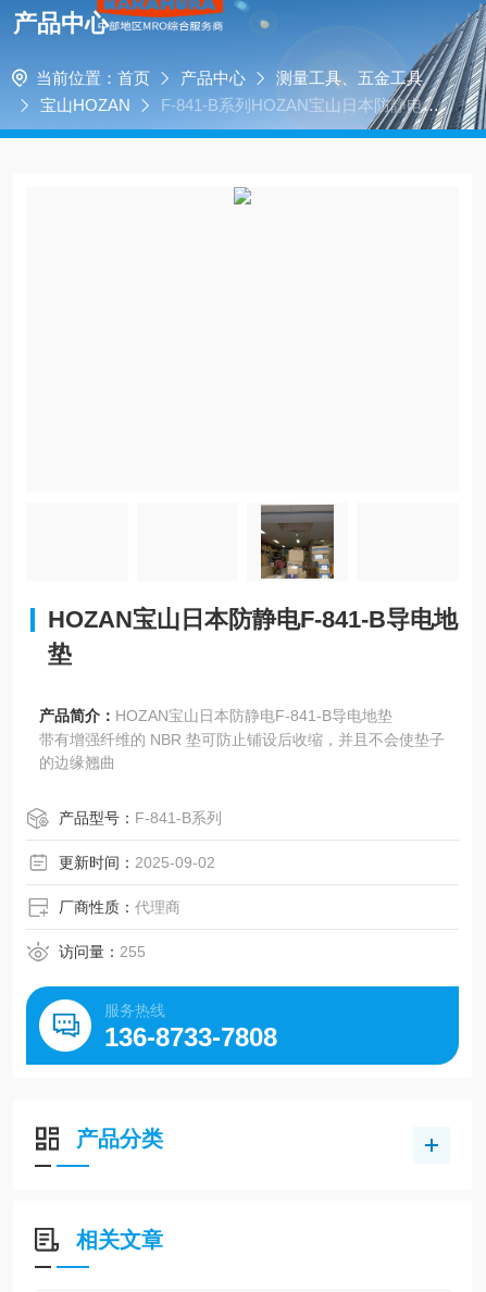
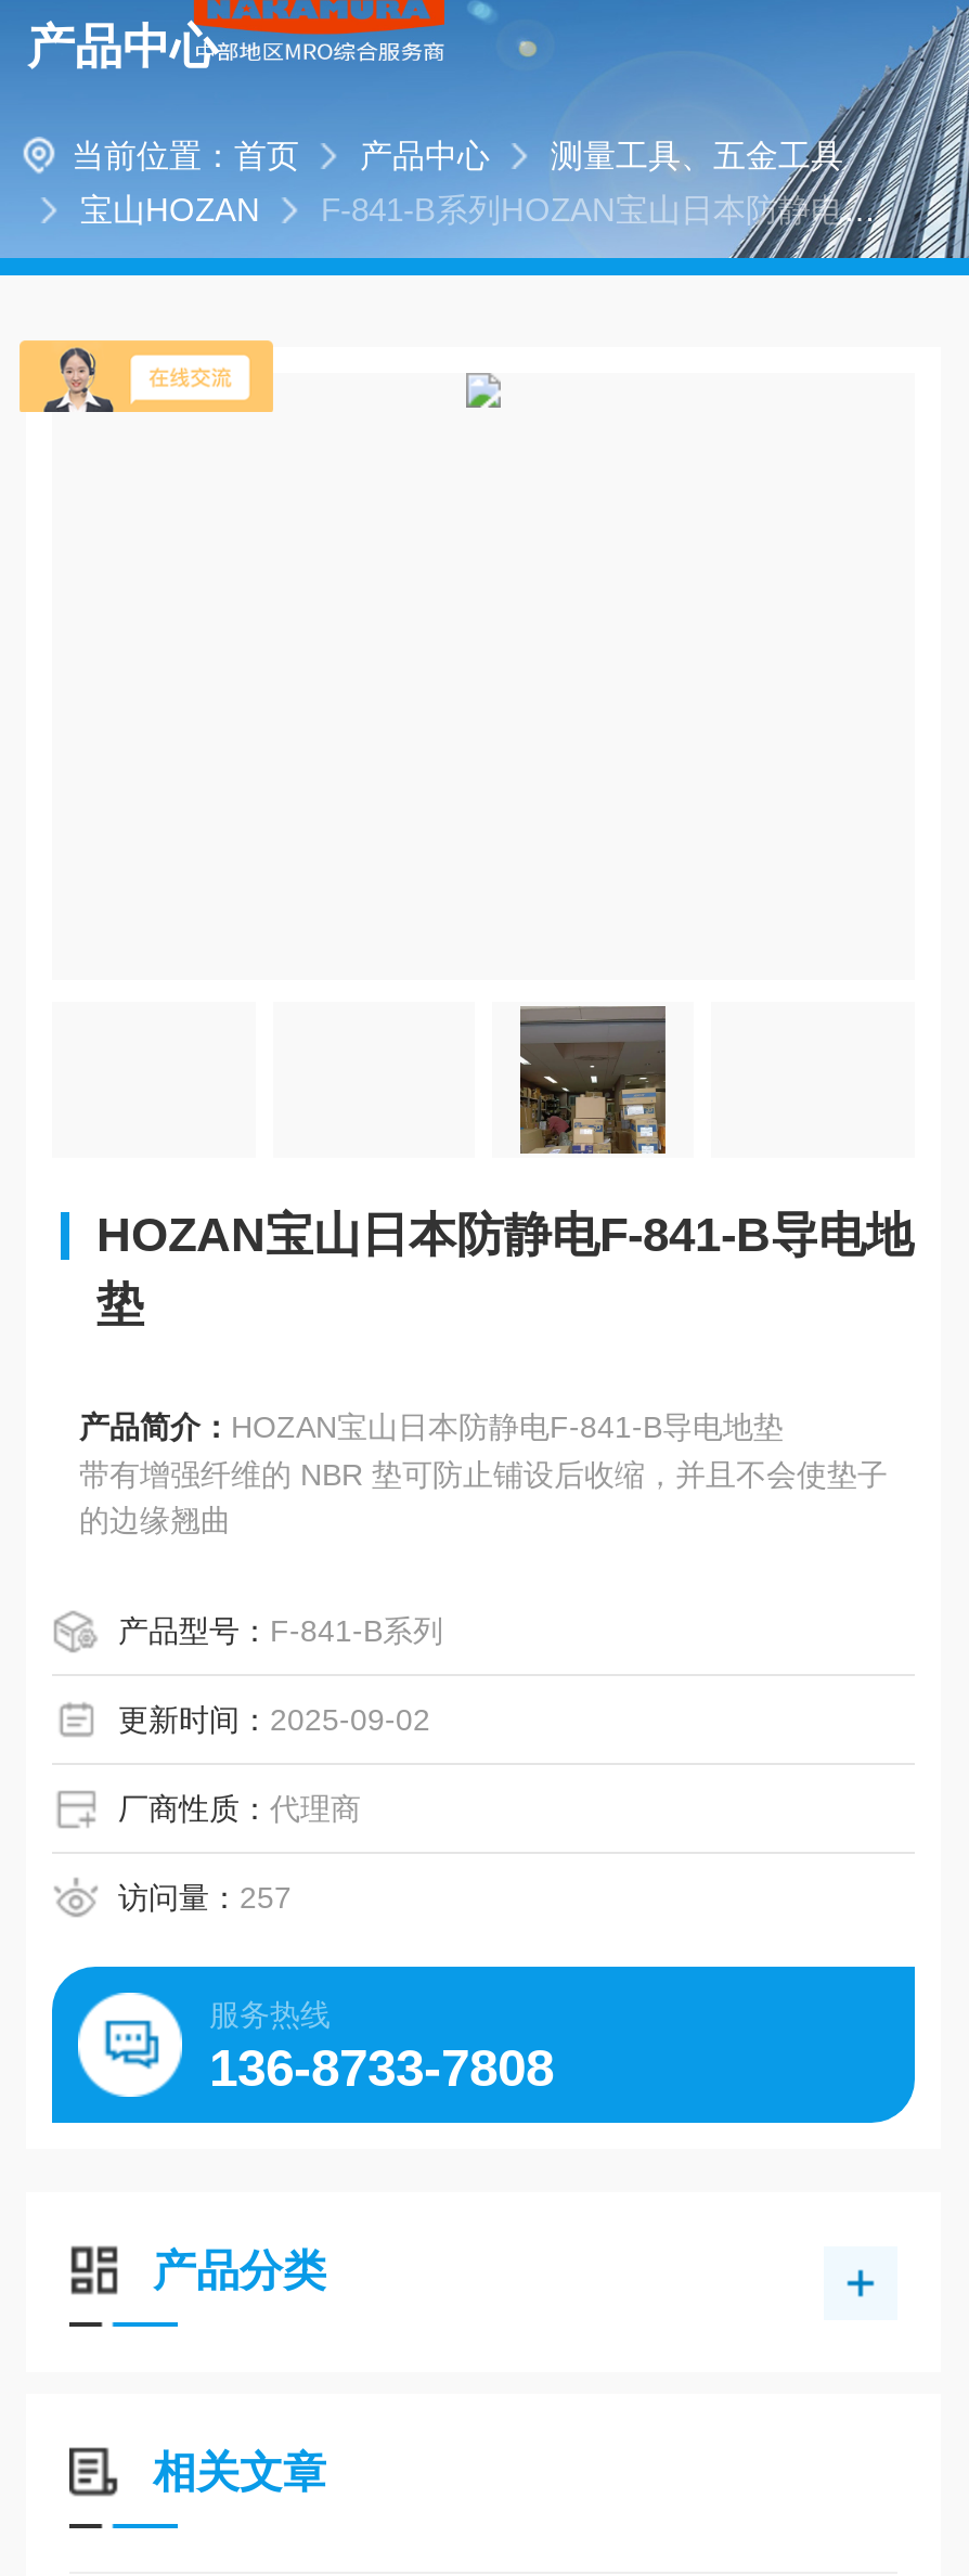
+ [image]

- 访问量：255
+ 访问量：257
